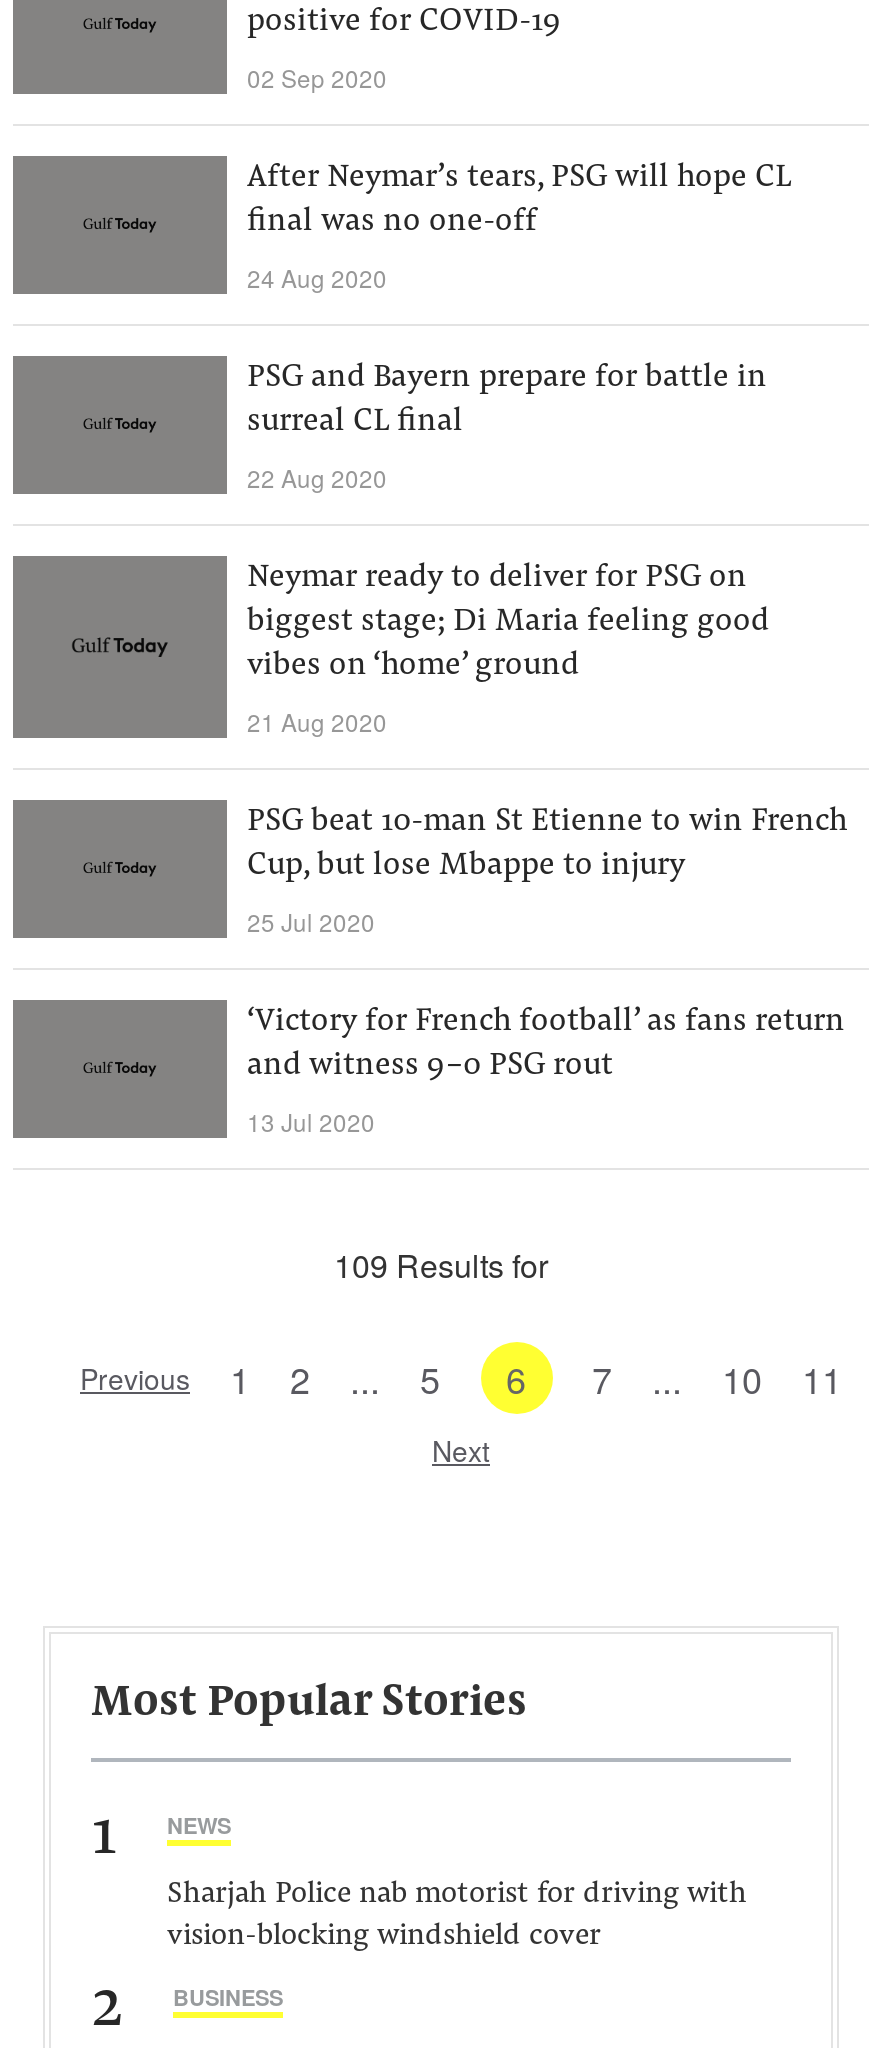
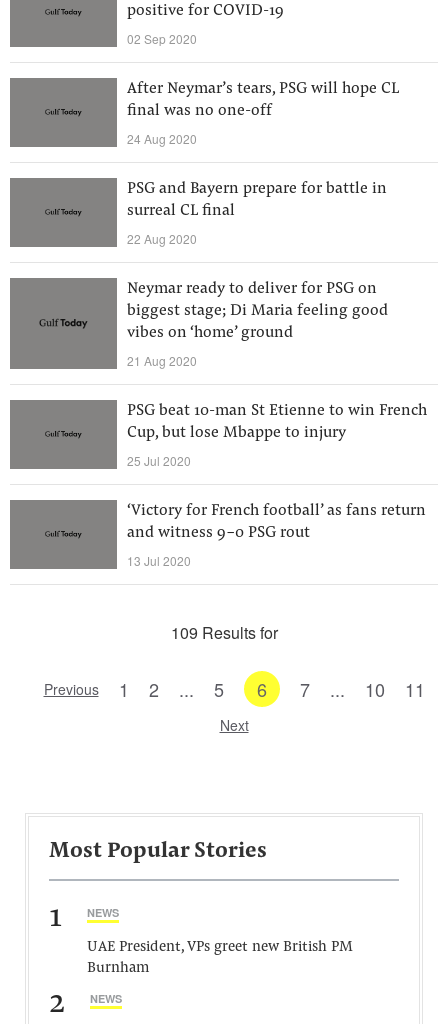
- Sharjah Police nab motorist for driving with
- vision-blocking windshield cover
+ UAE President, VPs greet new British PM
+ Burnham

- BUSINESS
+ NEWS
